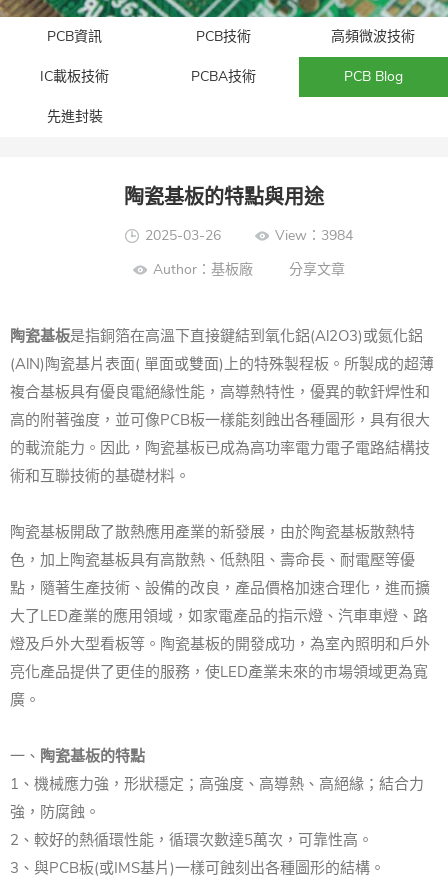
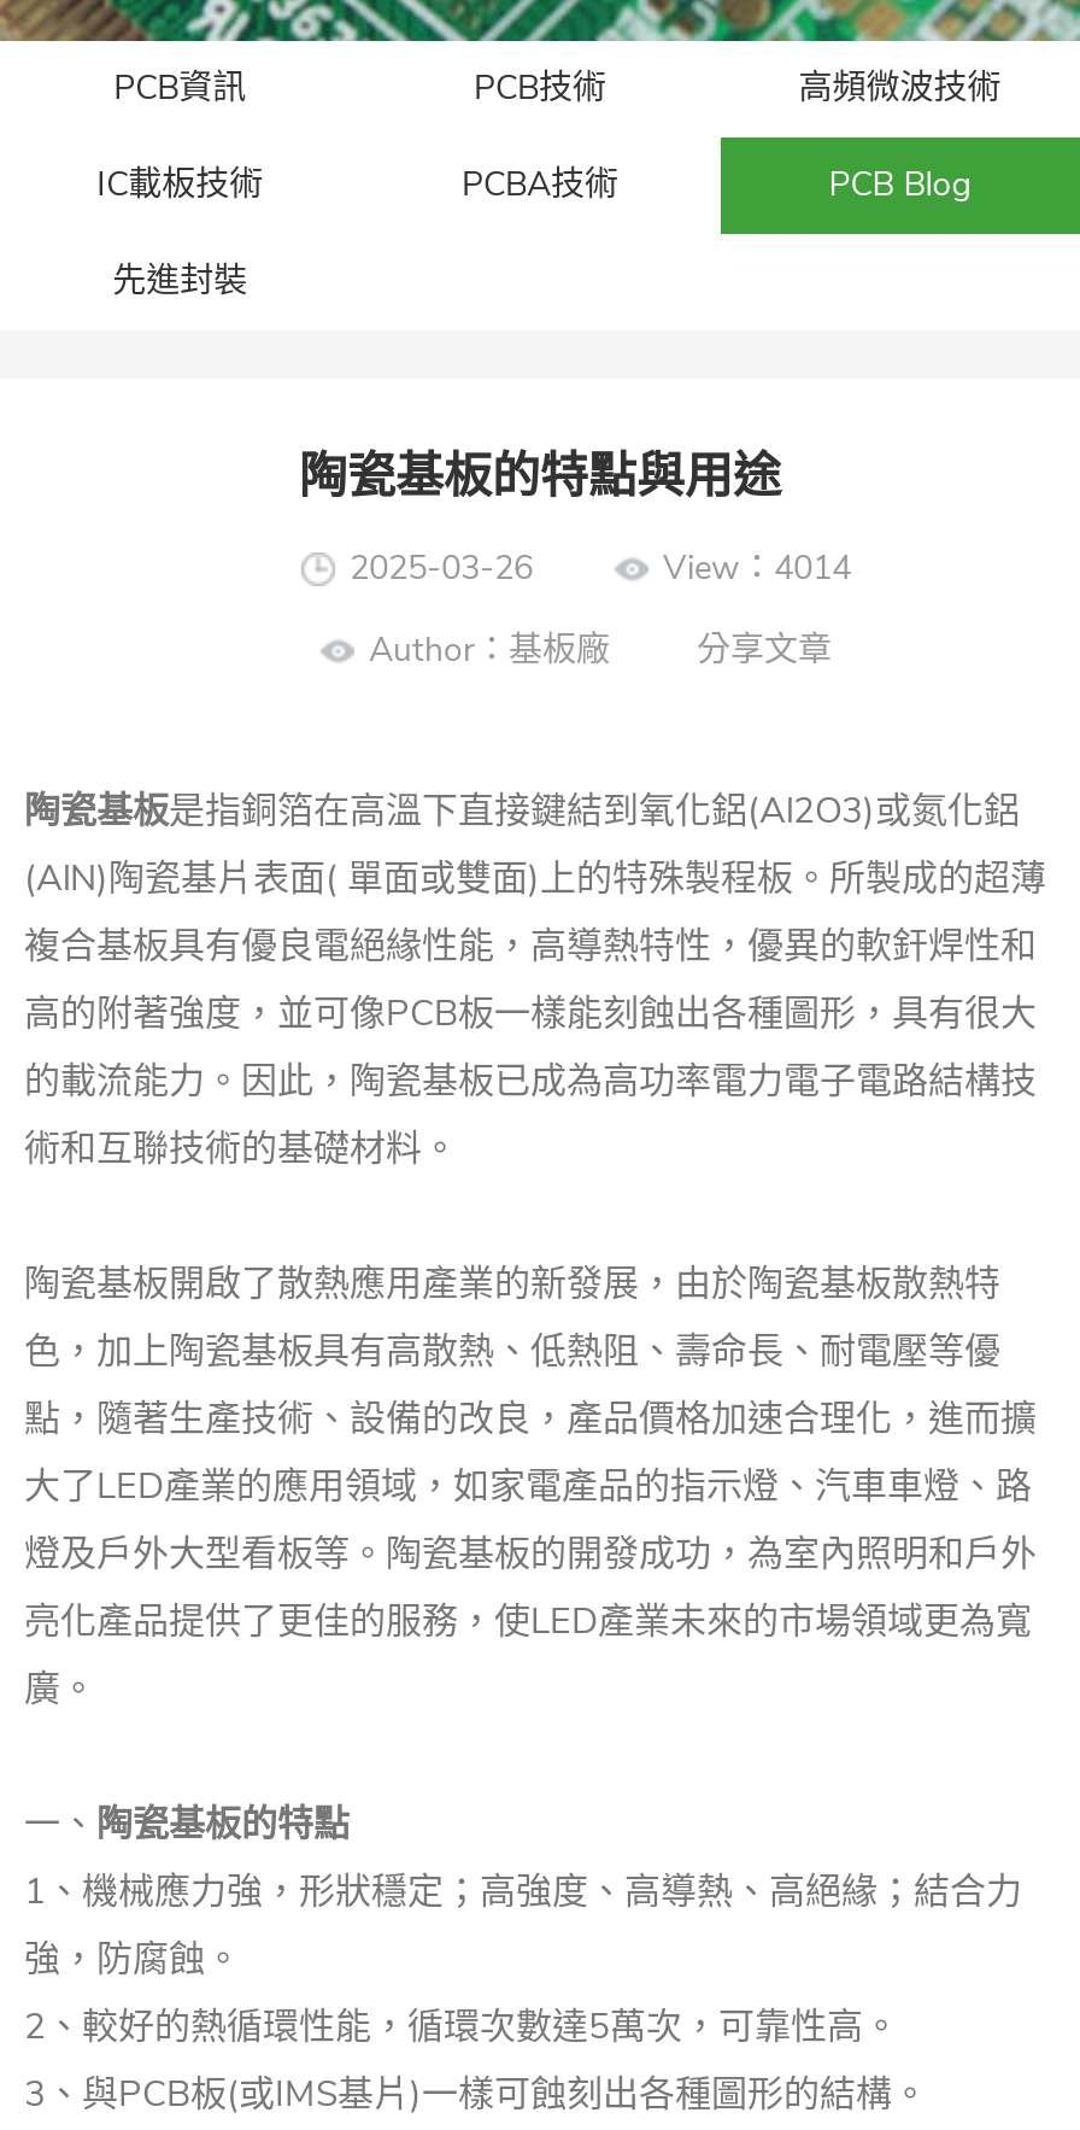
- View：3984
+ View：4014
